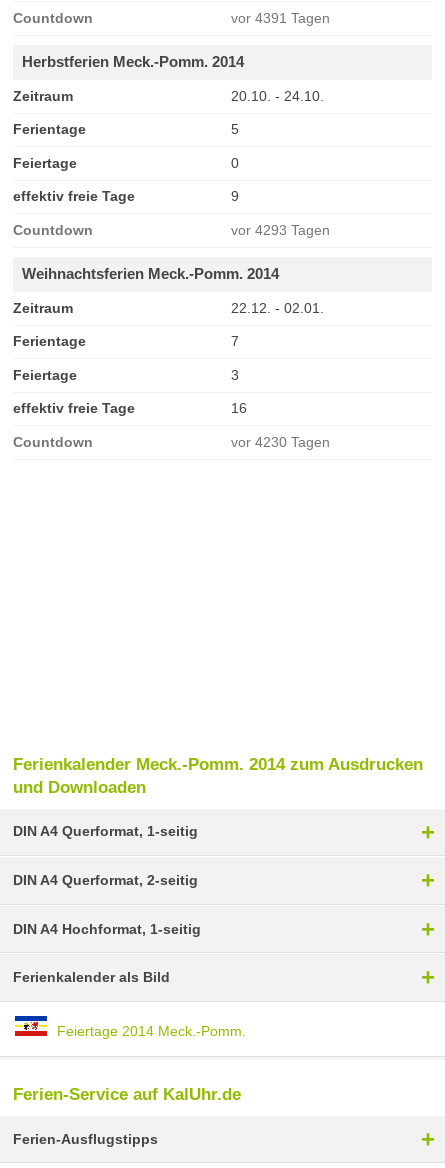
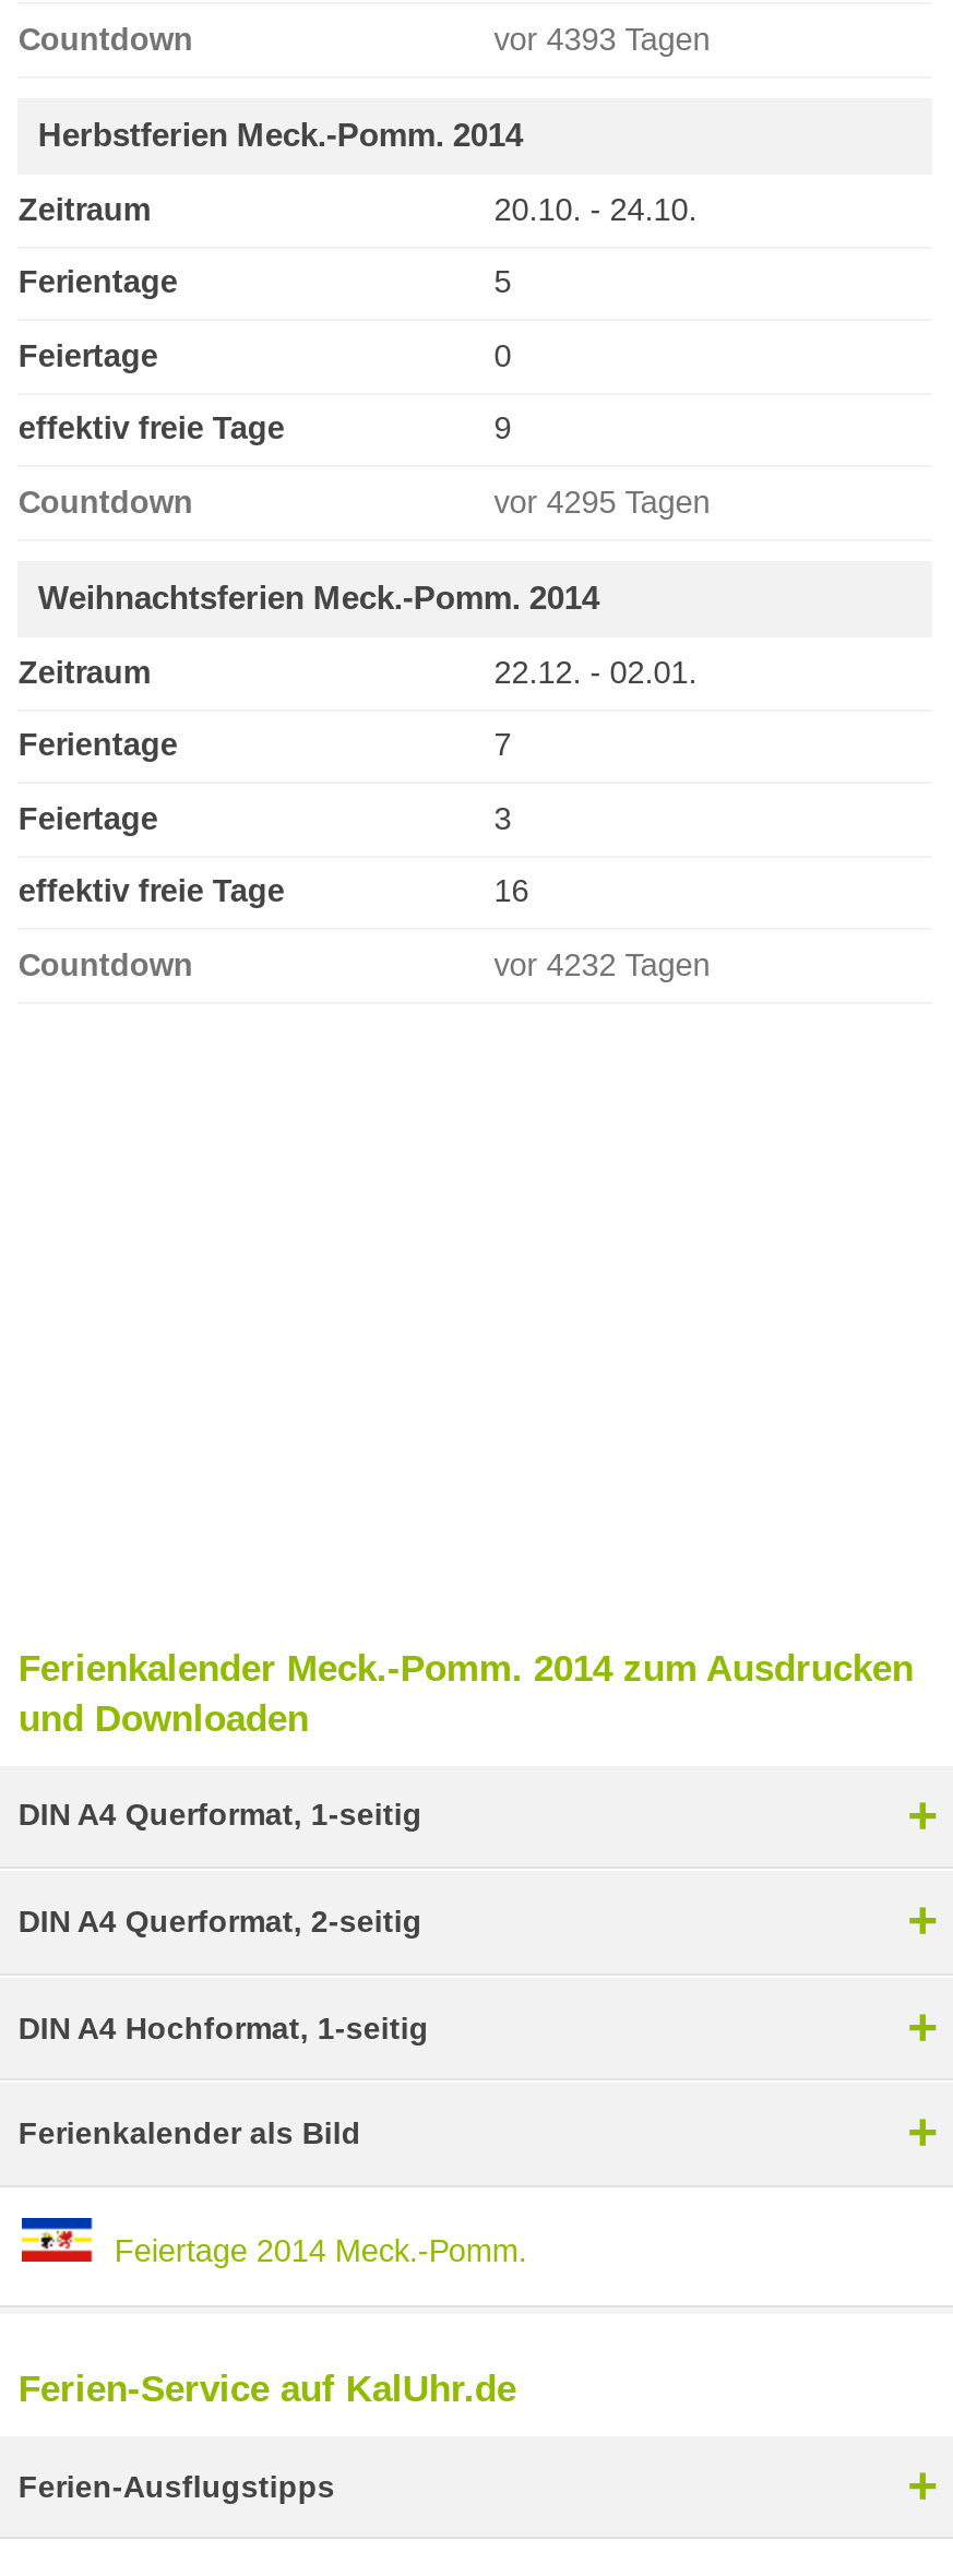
- vor 4391 Tagen
+ vor 4393 Tagen

- vor 4293 Tagen
+ vor 4295 Tagen

- vor 4230 Tagen
+ vor 4232 Tagen
